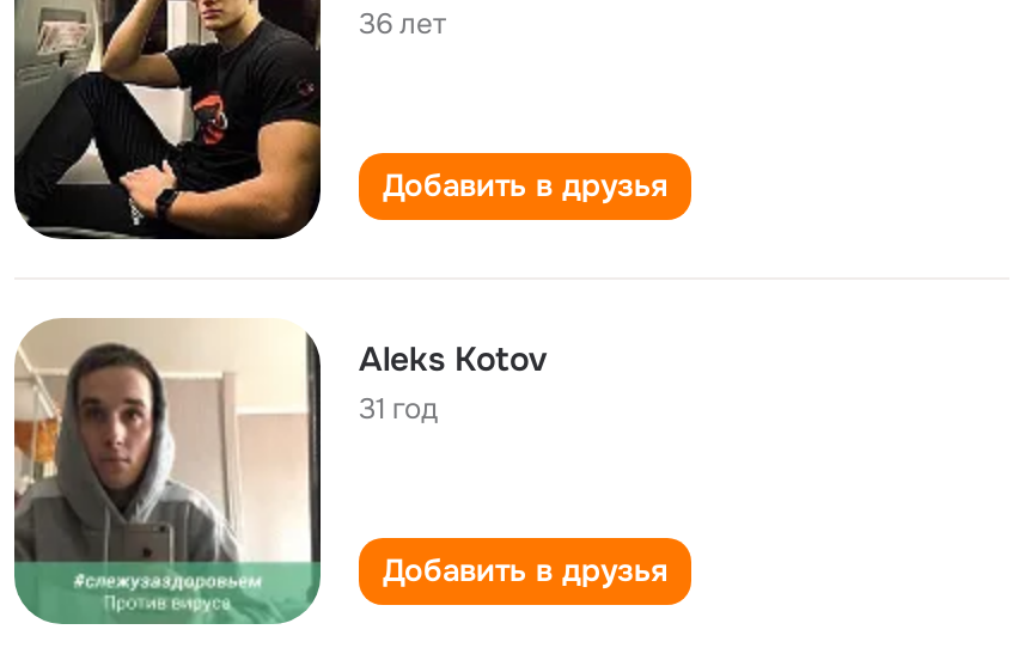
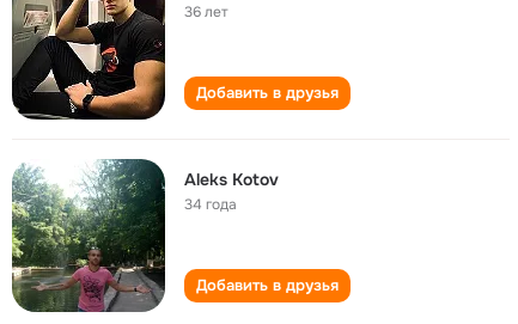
- [image]
- 31 год
+ [image]
+ 34 года
